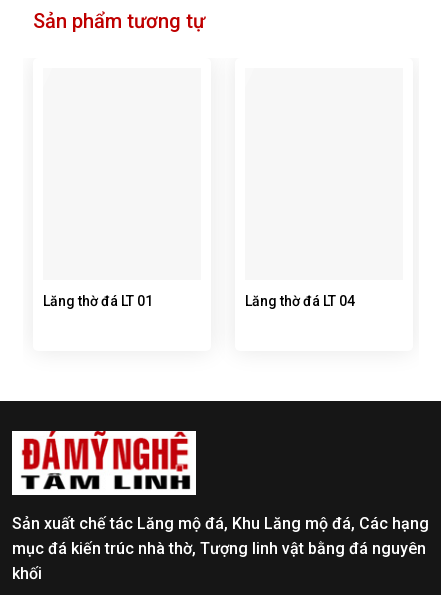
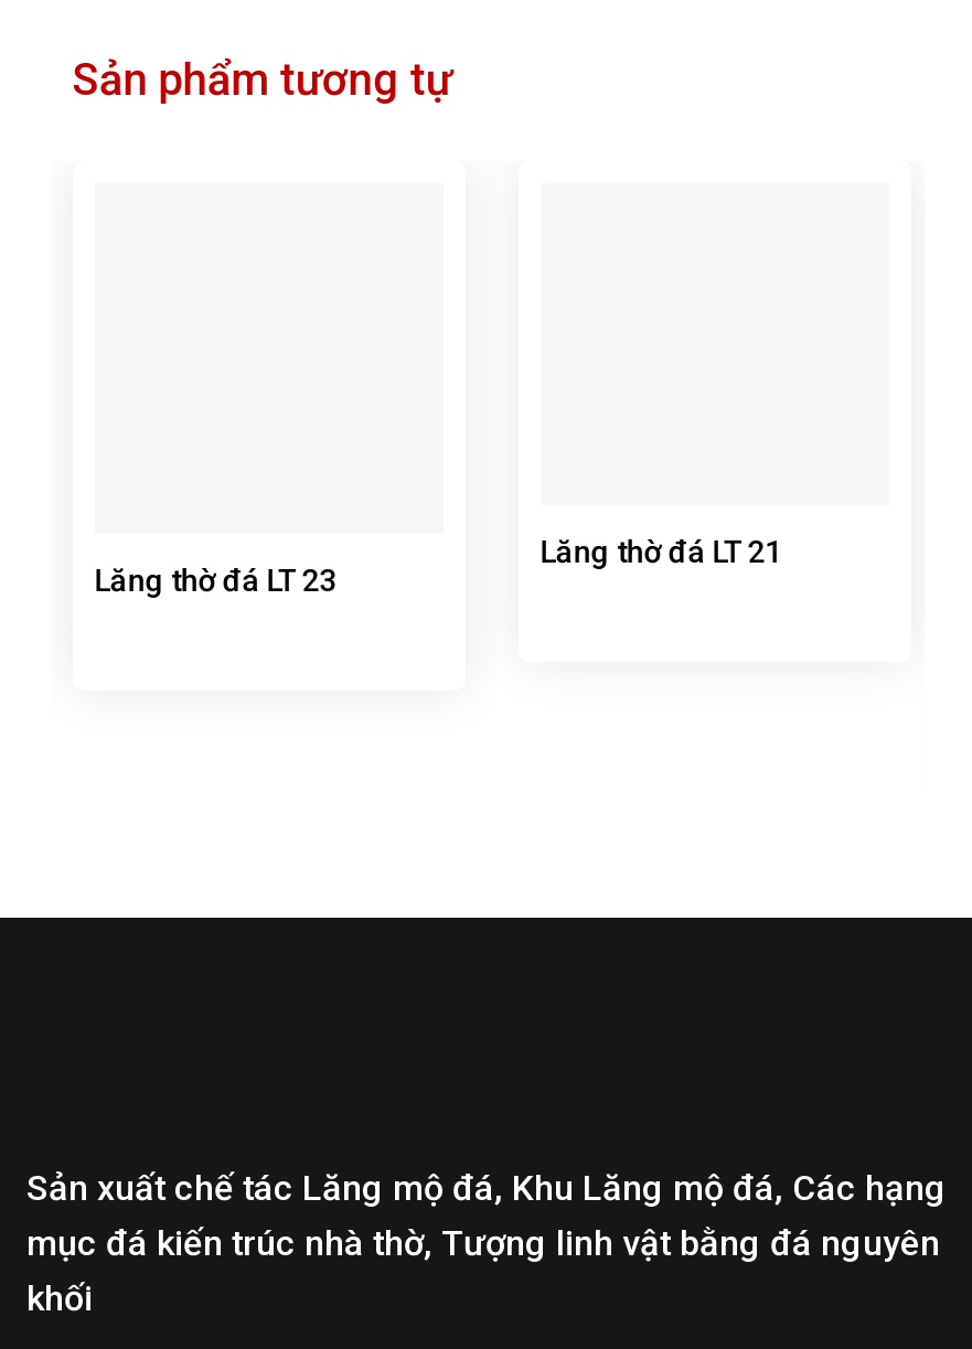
- Lăng thờ đá LT 01
+ Lăng thờ đá LT 23

- Lăng thờ đá LT 04
+ Lăng thờ đá LT 21

- [image]
